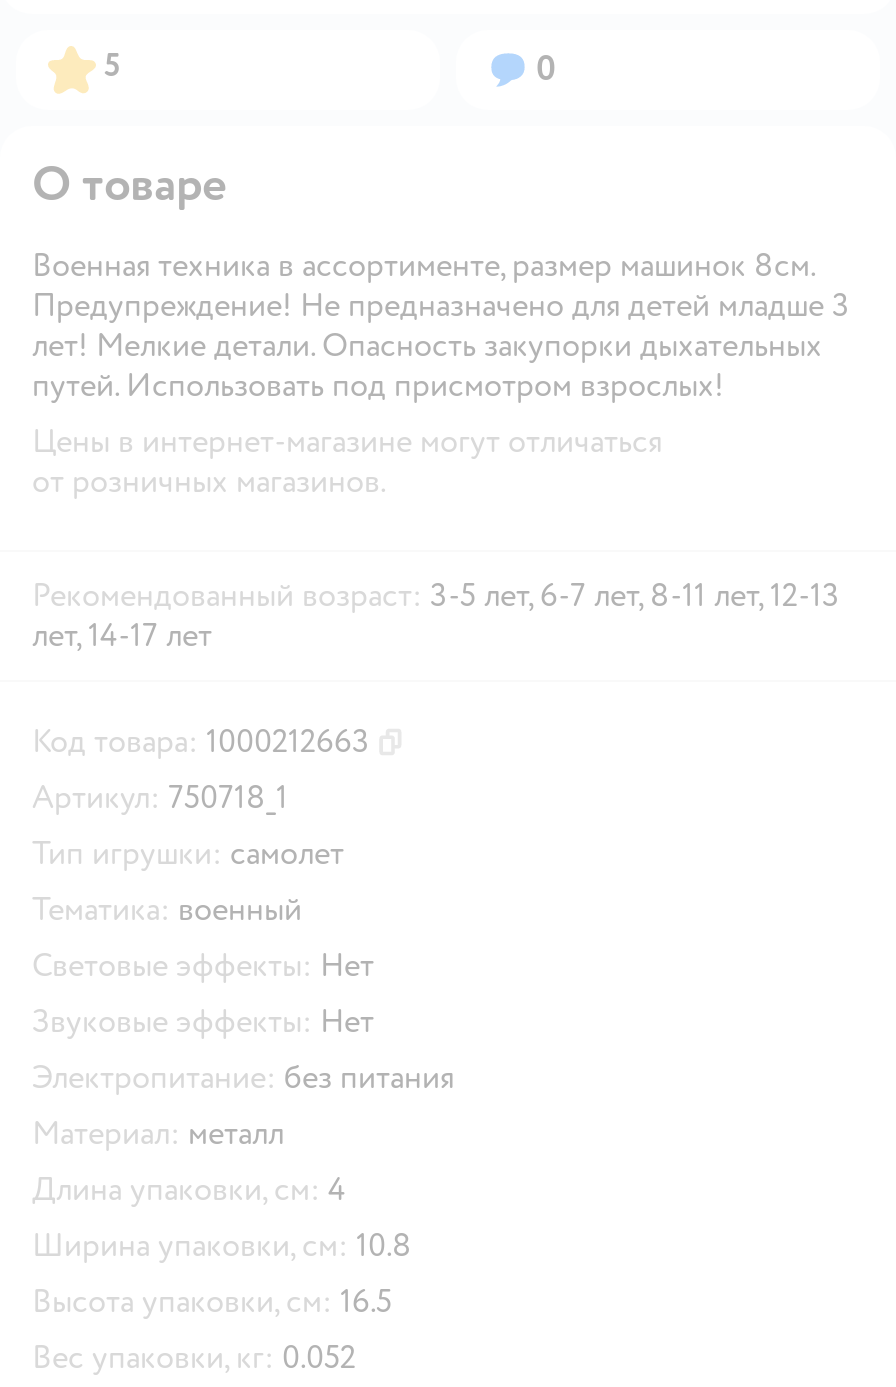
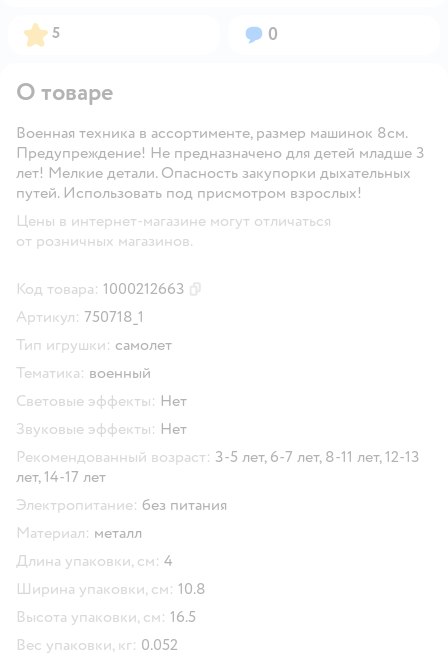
moved down: Рекомендованный возраст: 3-5 лет, 6-7 лет, 8-11 лет, 12-13 | лет, 14-17 лет

moved up: Артикул: 750718_1 | Тип игрушки: самолет | Тематика: военный | Световые эффекты: Нет | Звуковые эффекты: Нет
